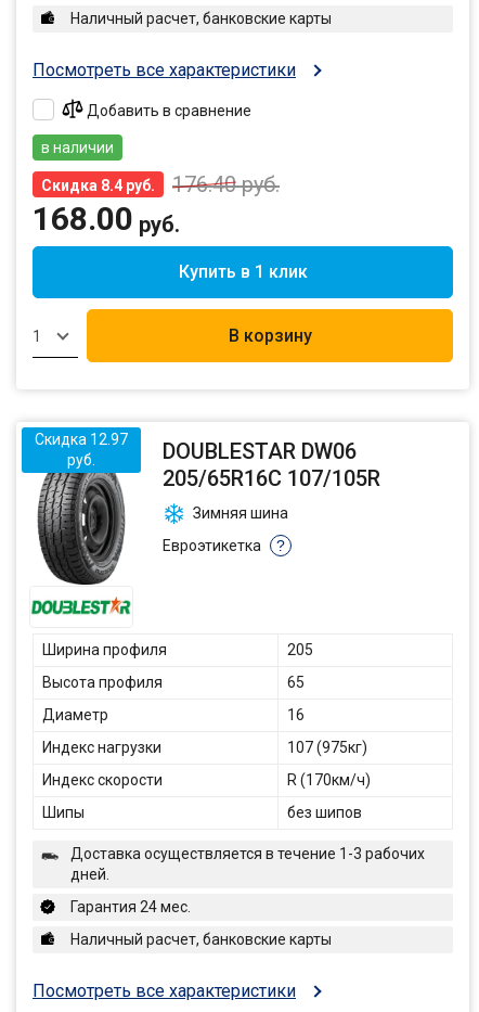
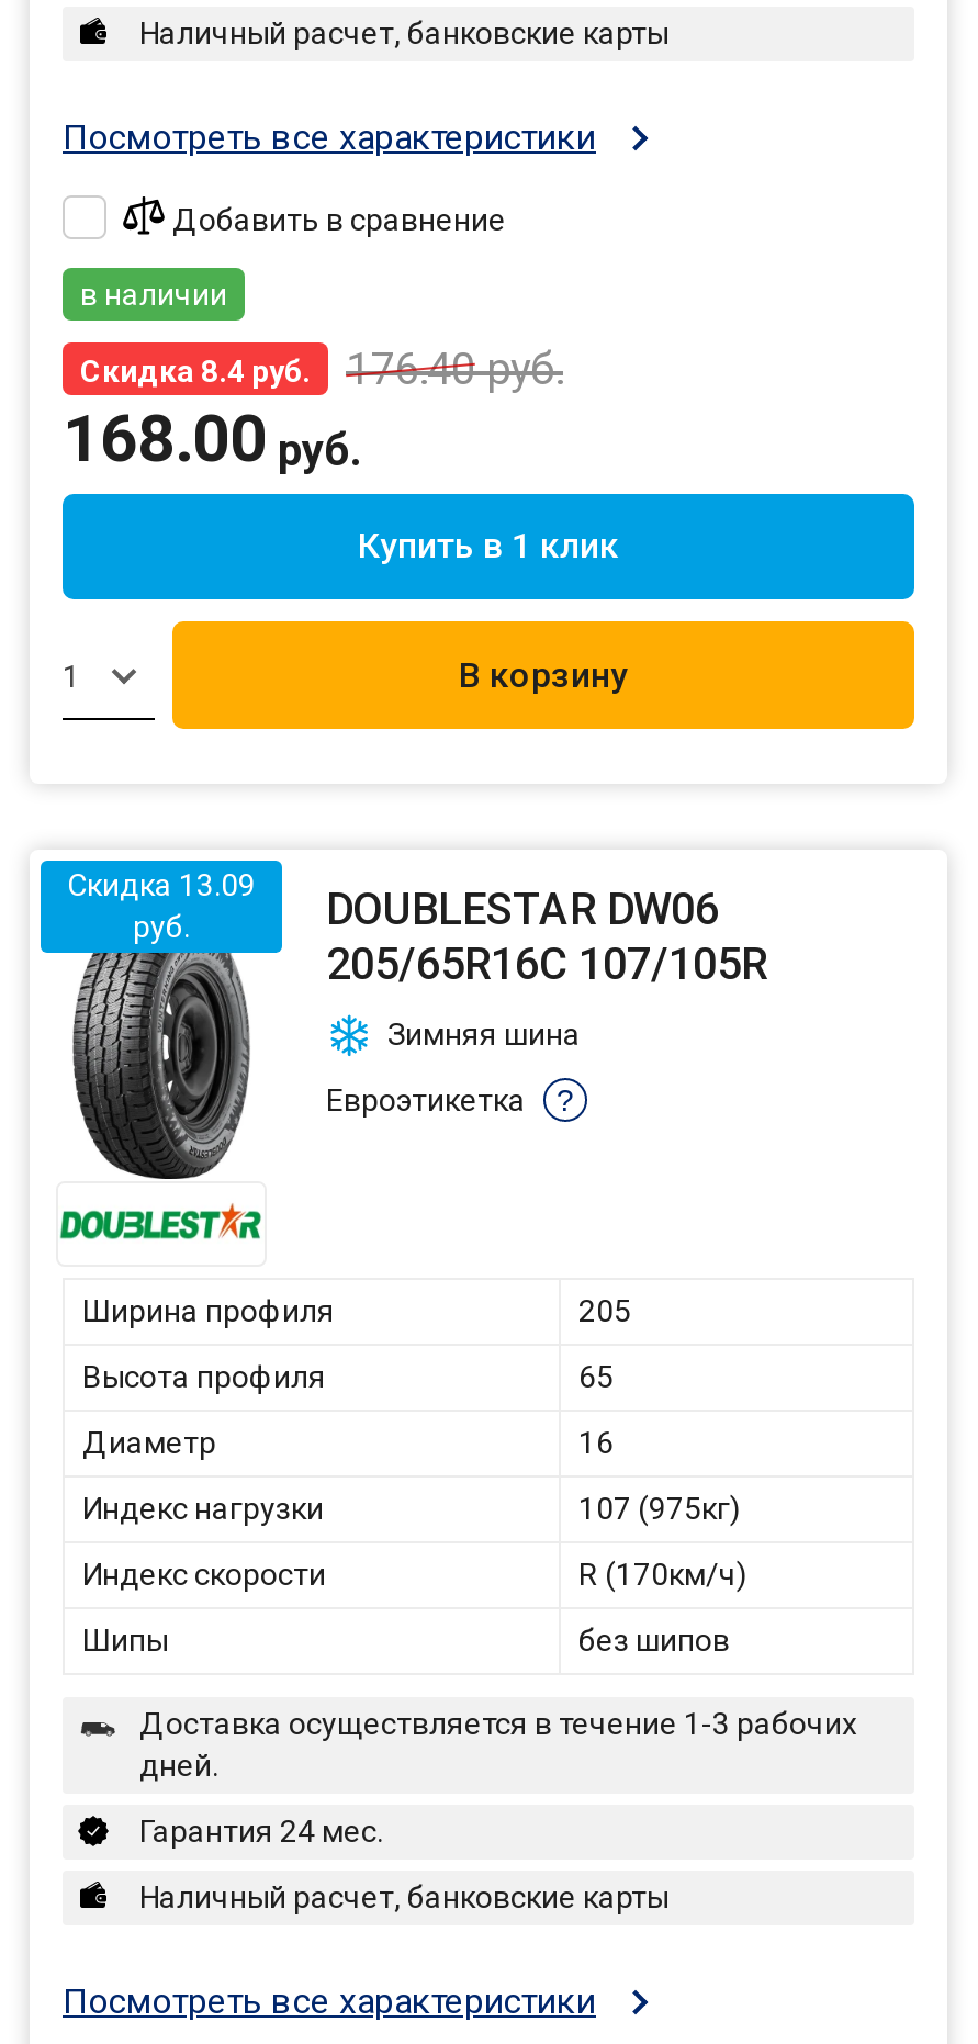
- Скидка 12.97 DOUBLESTAR DW06
+ Скидка 13.09 DOUBLESTAR DW06
